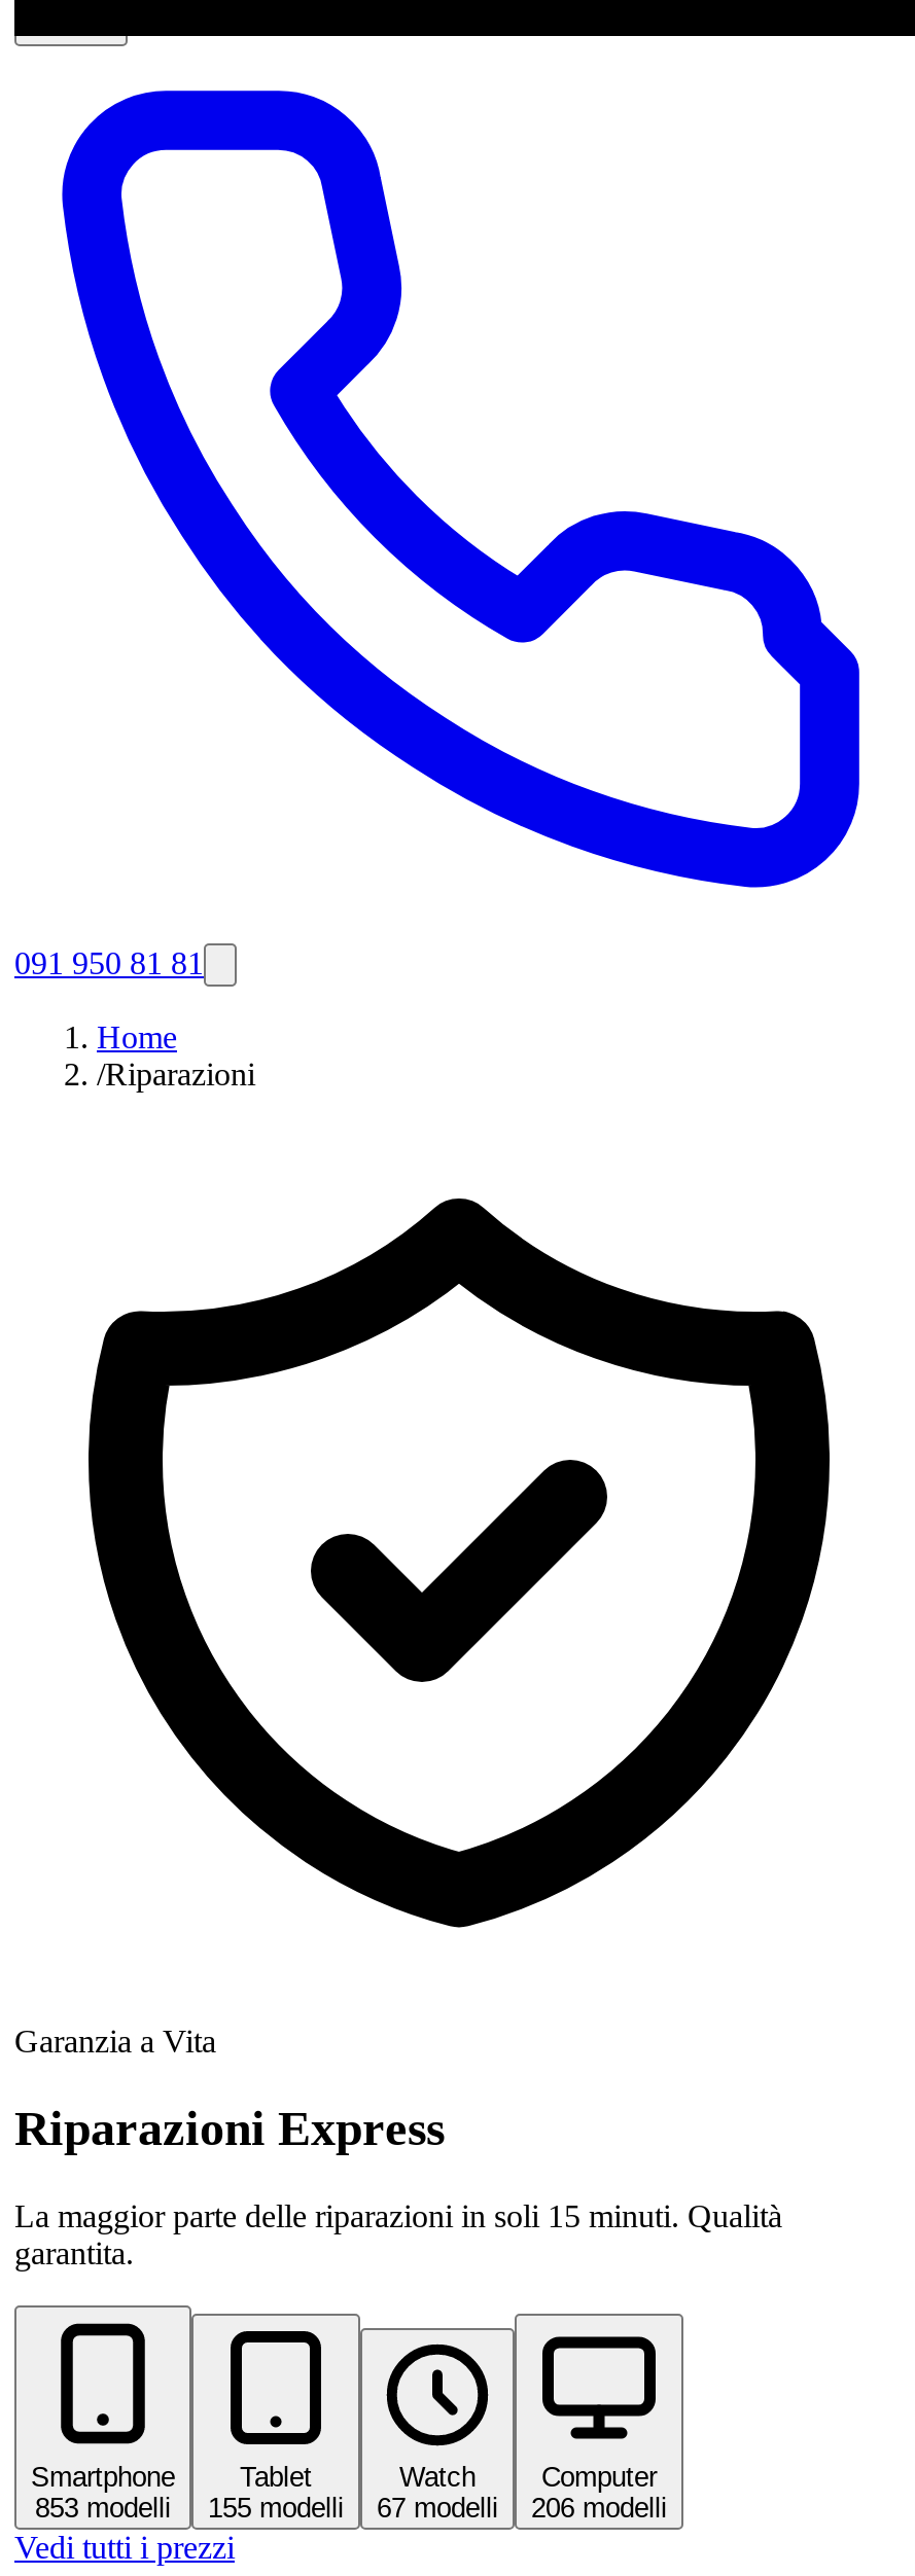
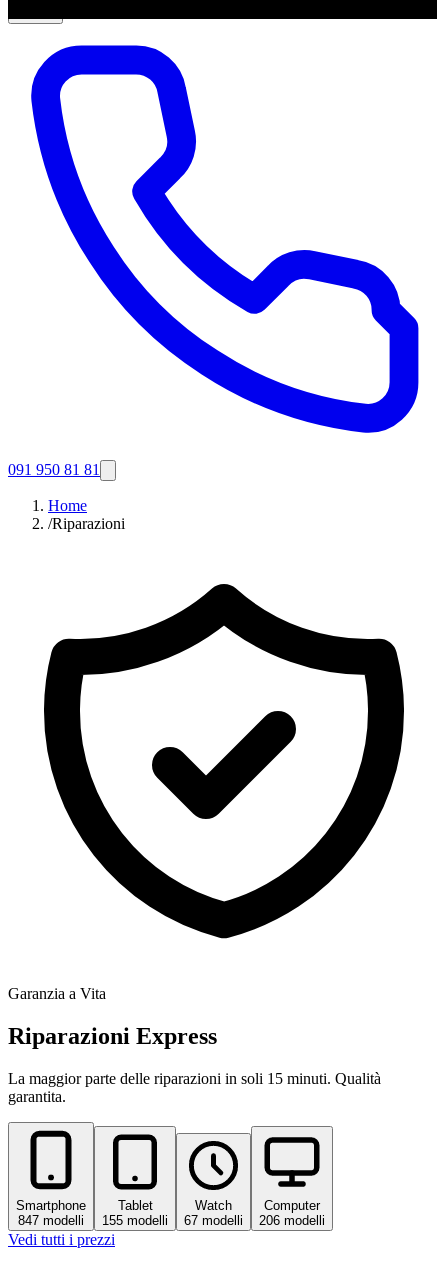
- 853 modelli 155 modelli 67 modelli 206 modelli
+ 847 modelli 155 modelli 67 modelli 206 modelli
